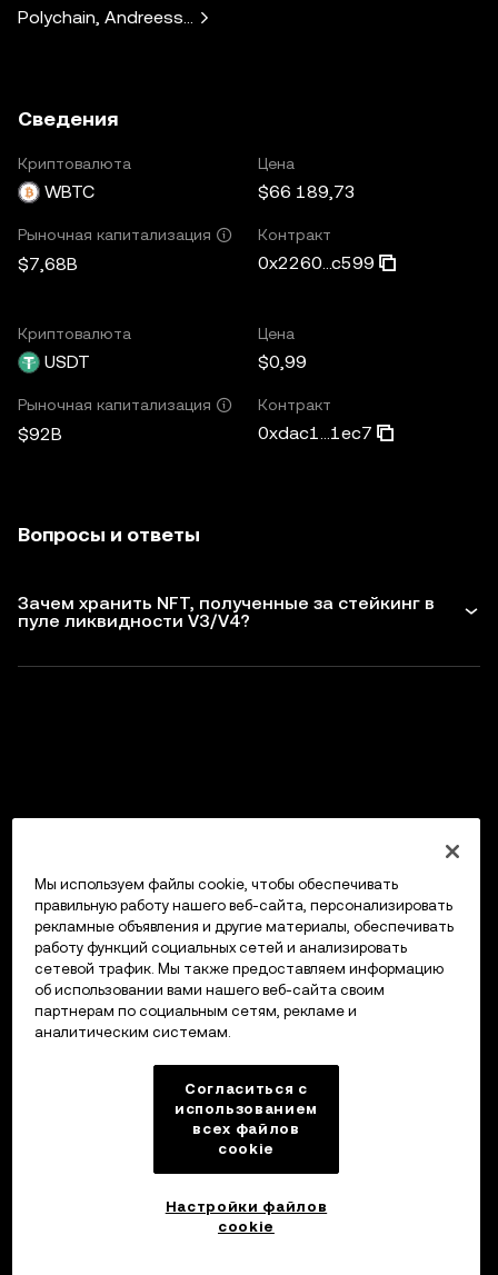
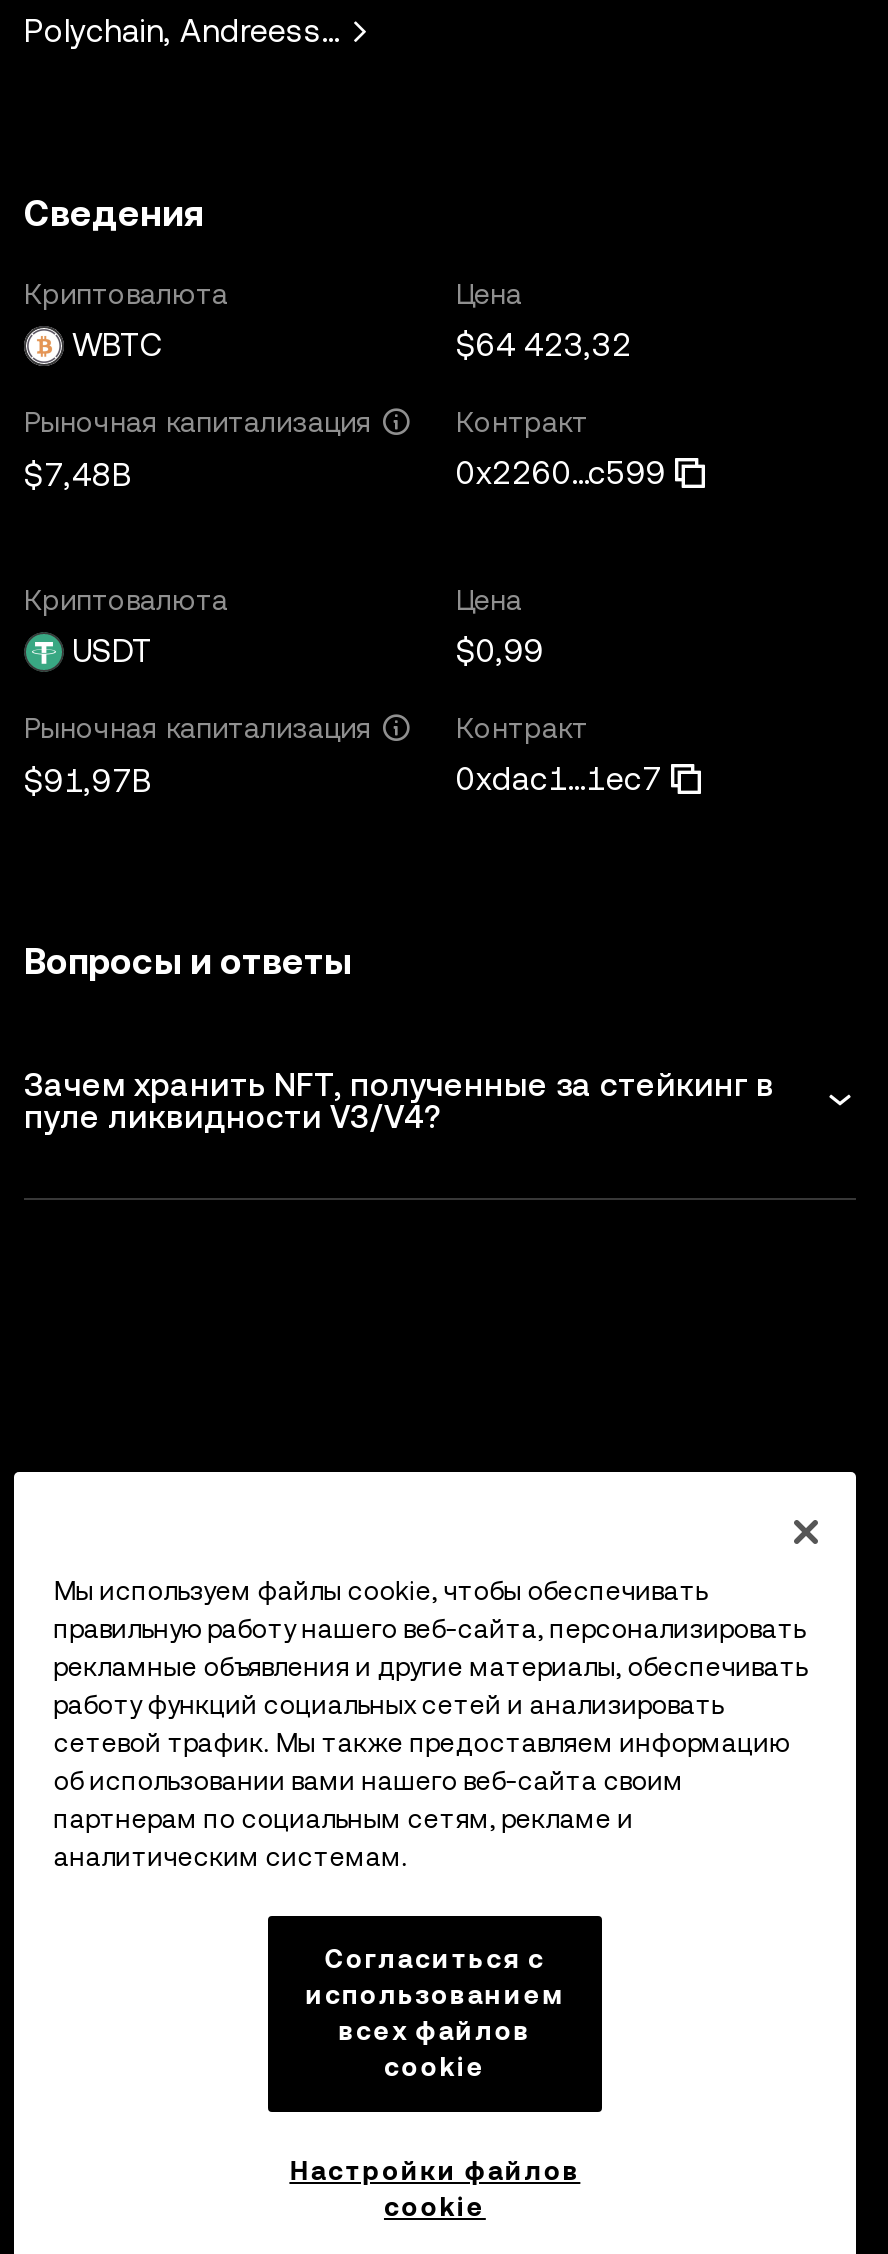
- $66 189,73
+ $64 423,32

- $7,68B
+ $7,48B

- $92B
+ $91,97B
